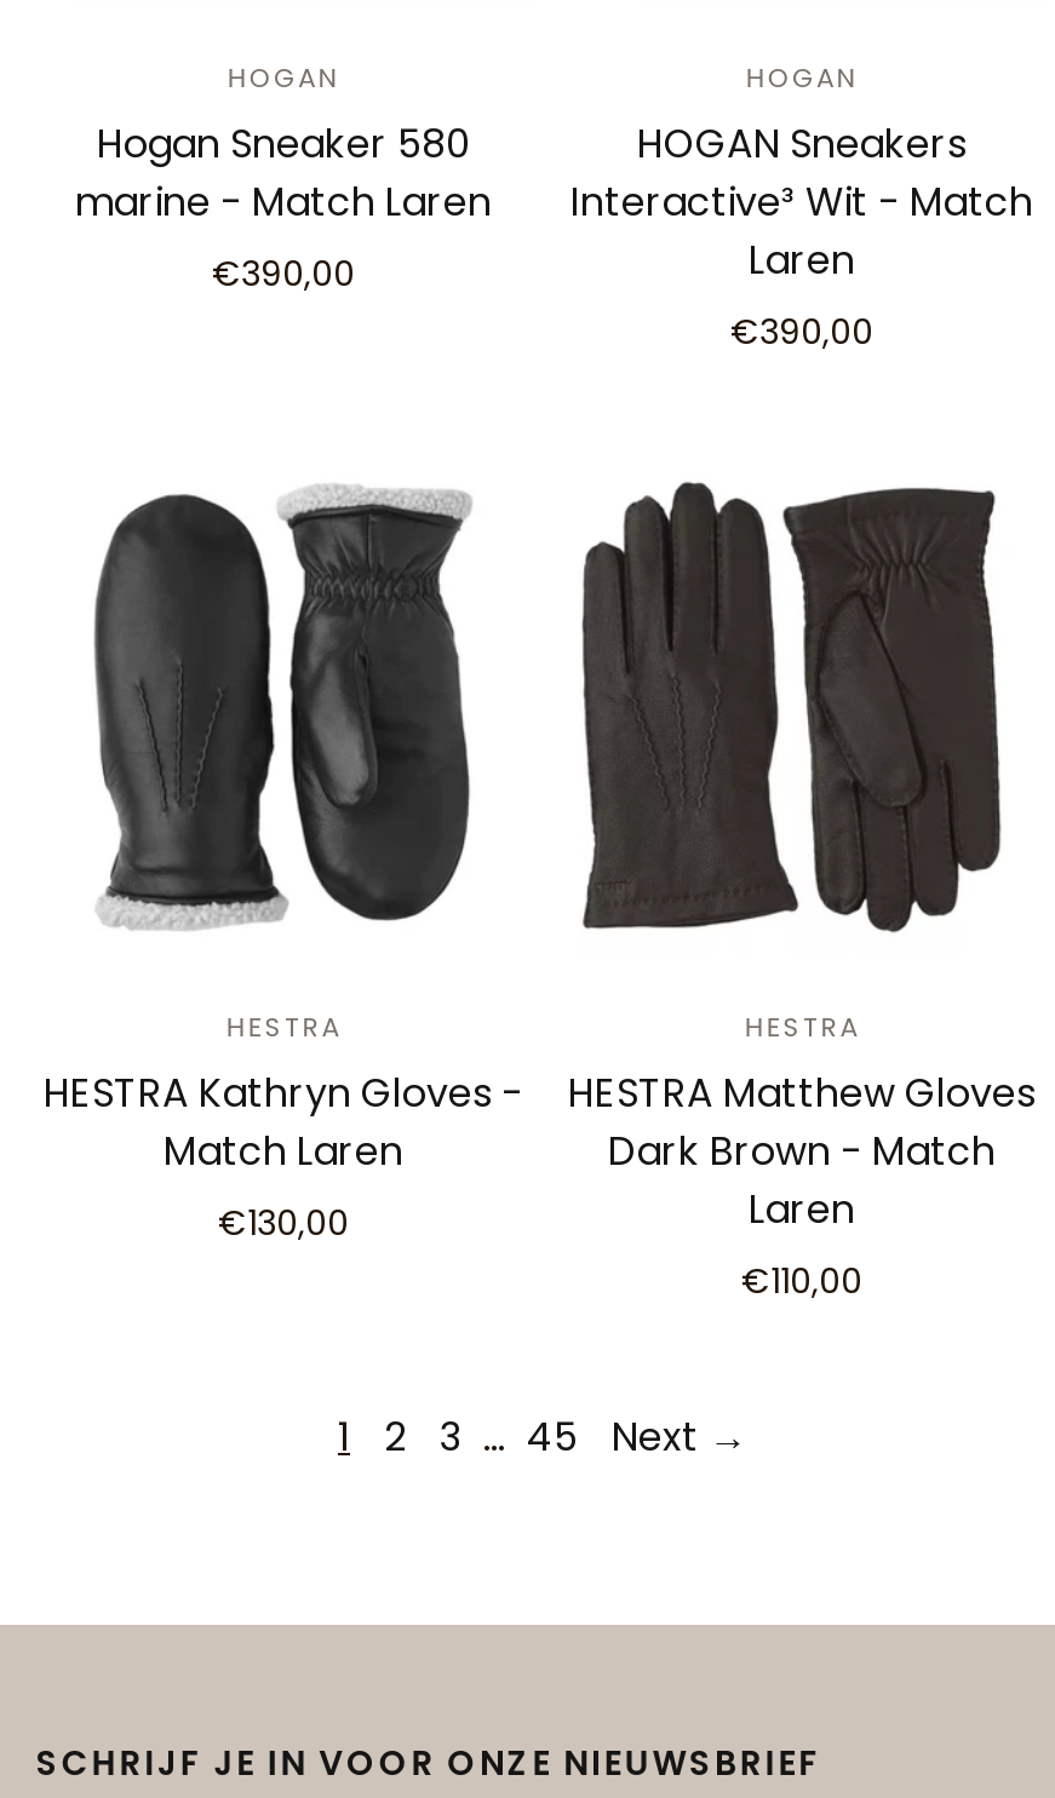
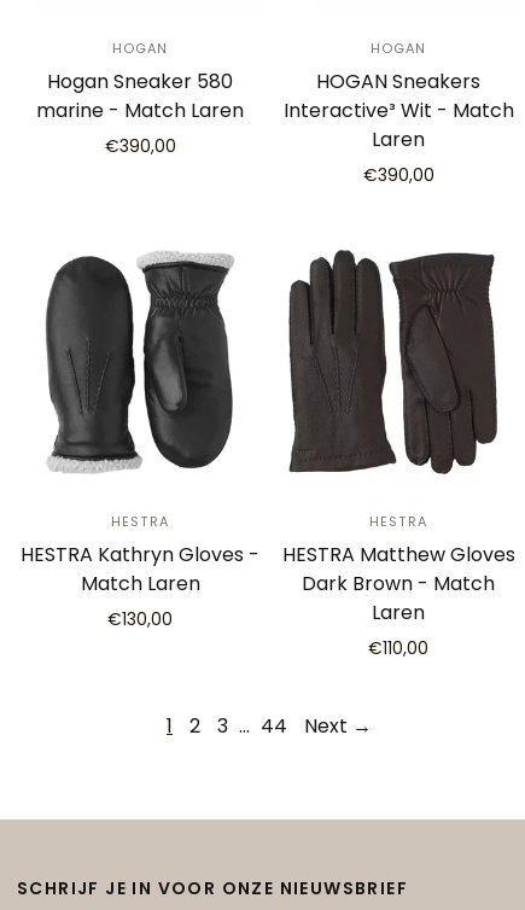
- 3 … 45
+ 3 … 44
